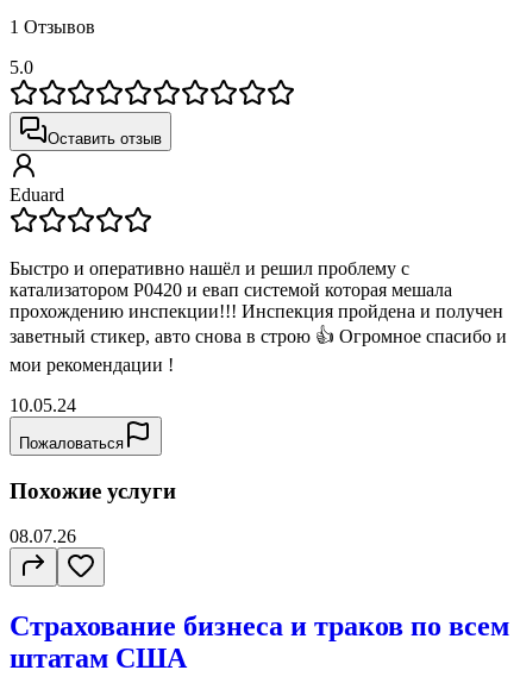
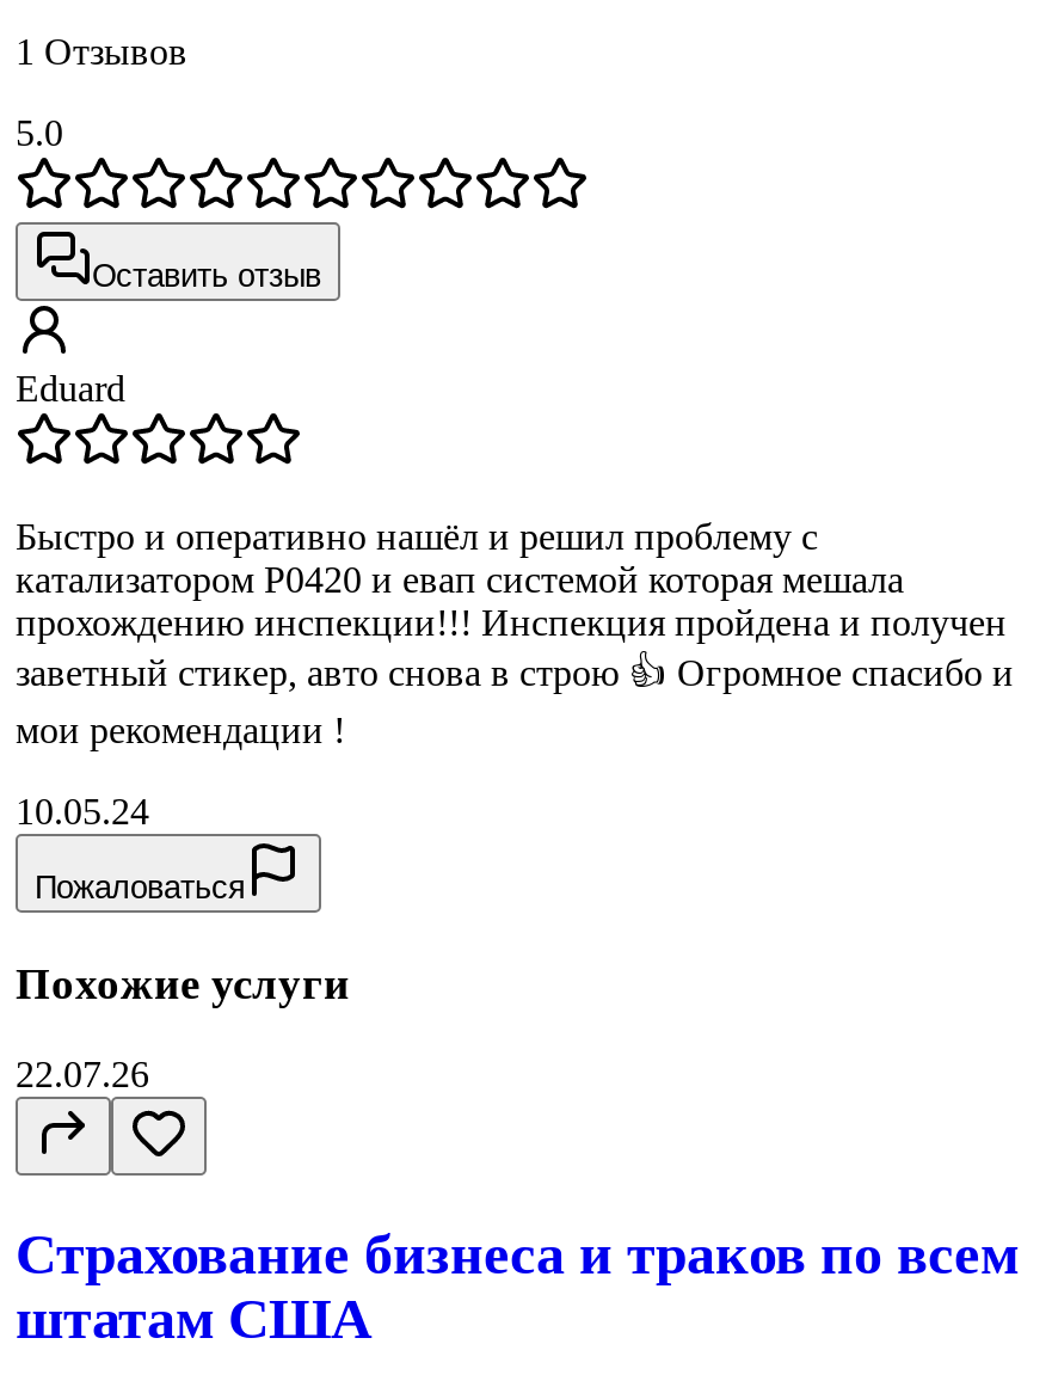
- 08.07.26
+ 22.07.26
